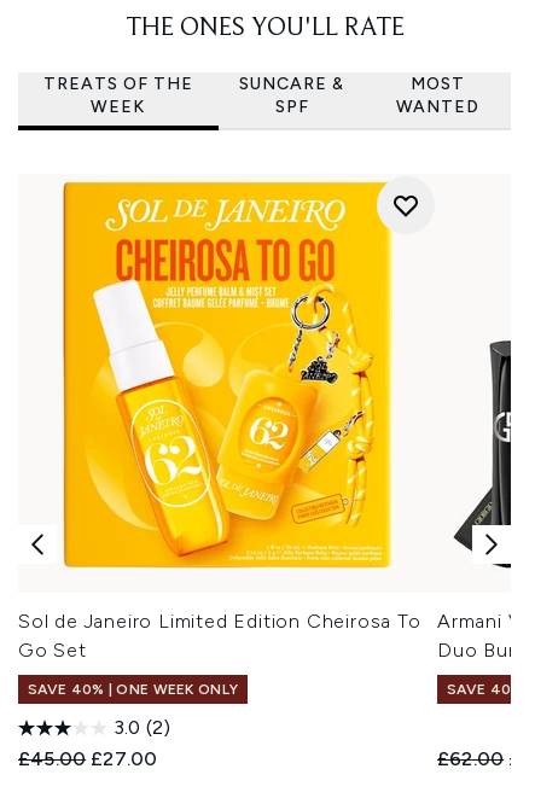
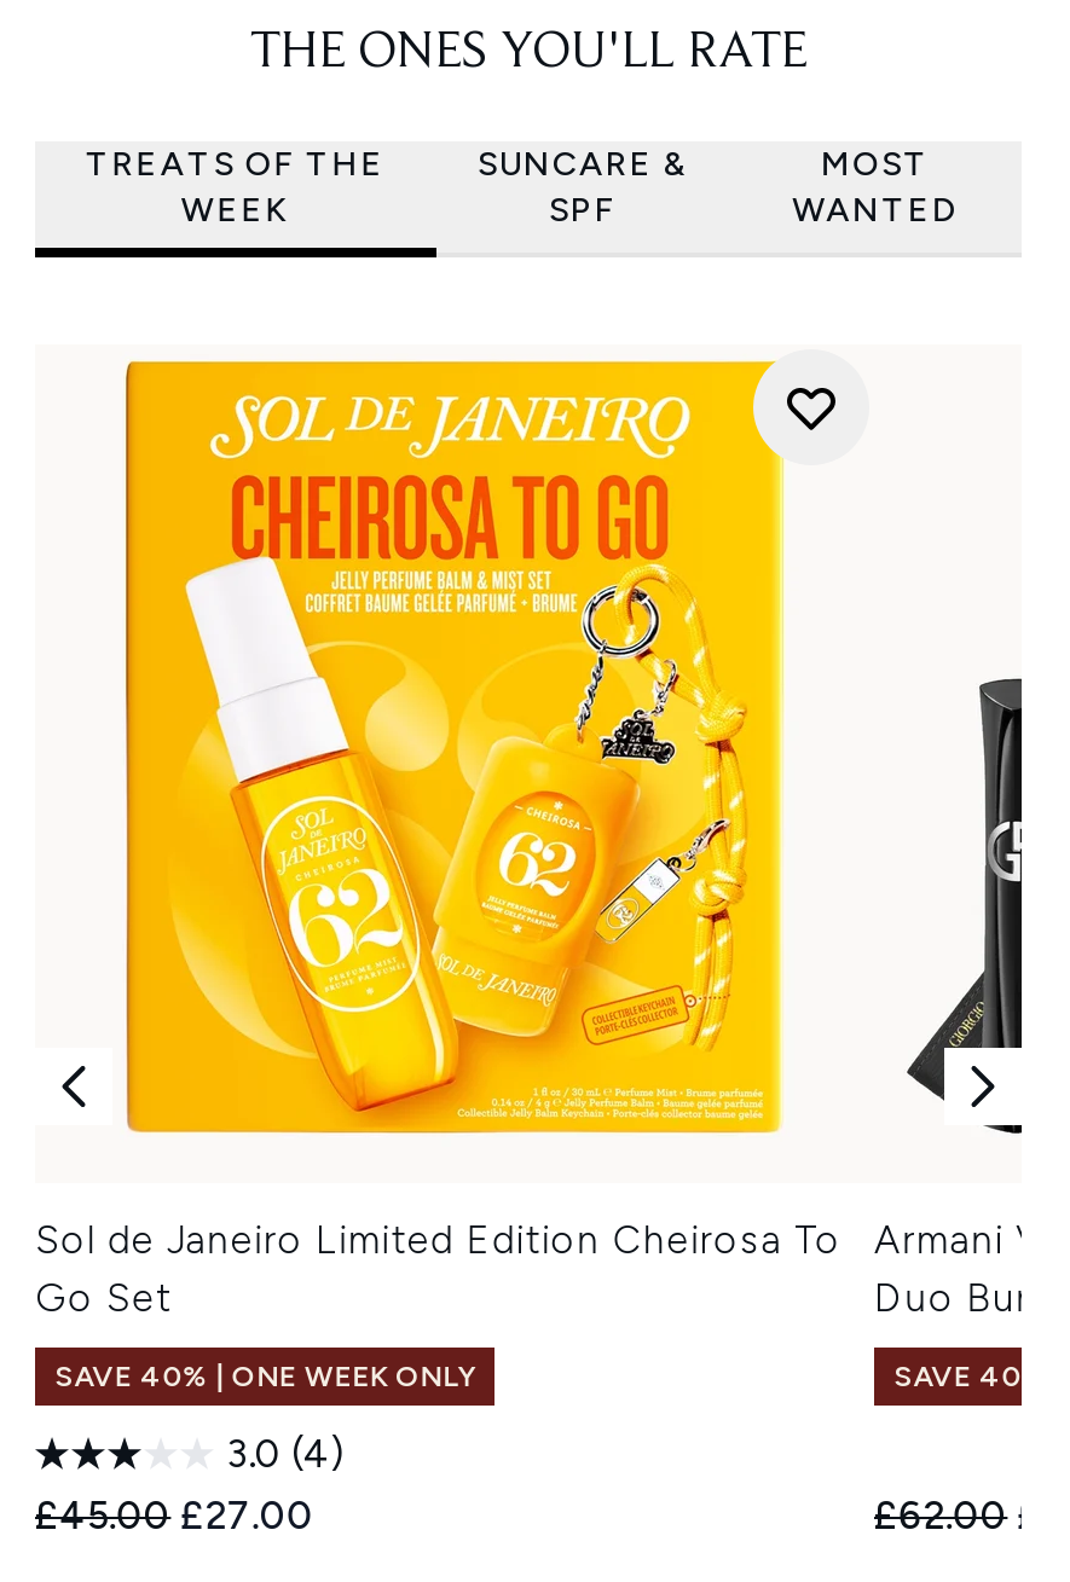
- 3.0 (2)
+ 3.0 (4)
